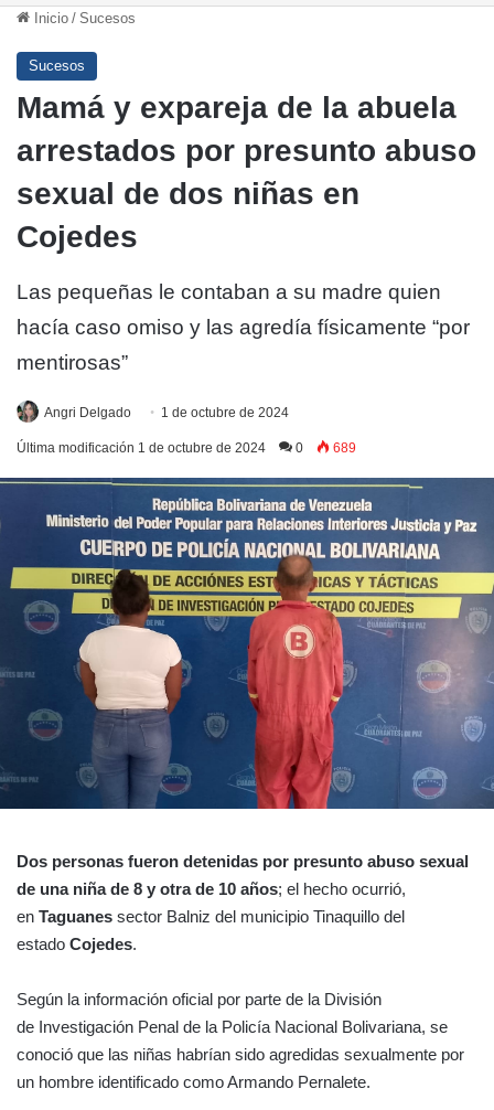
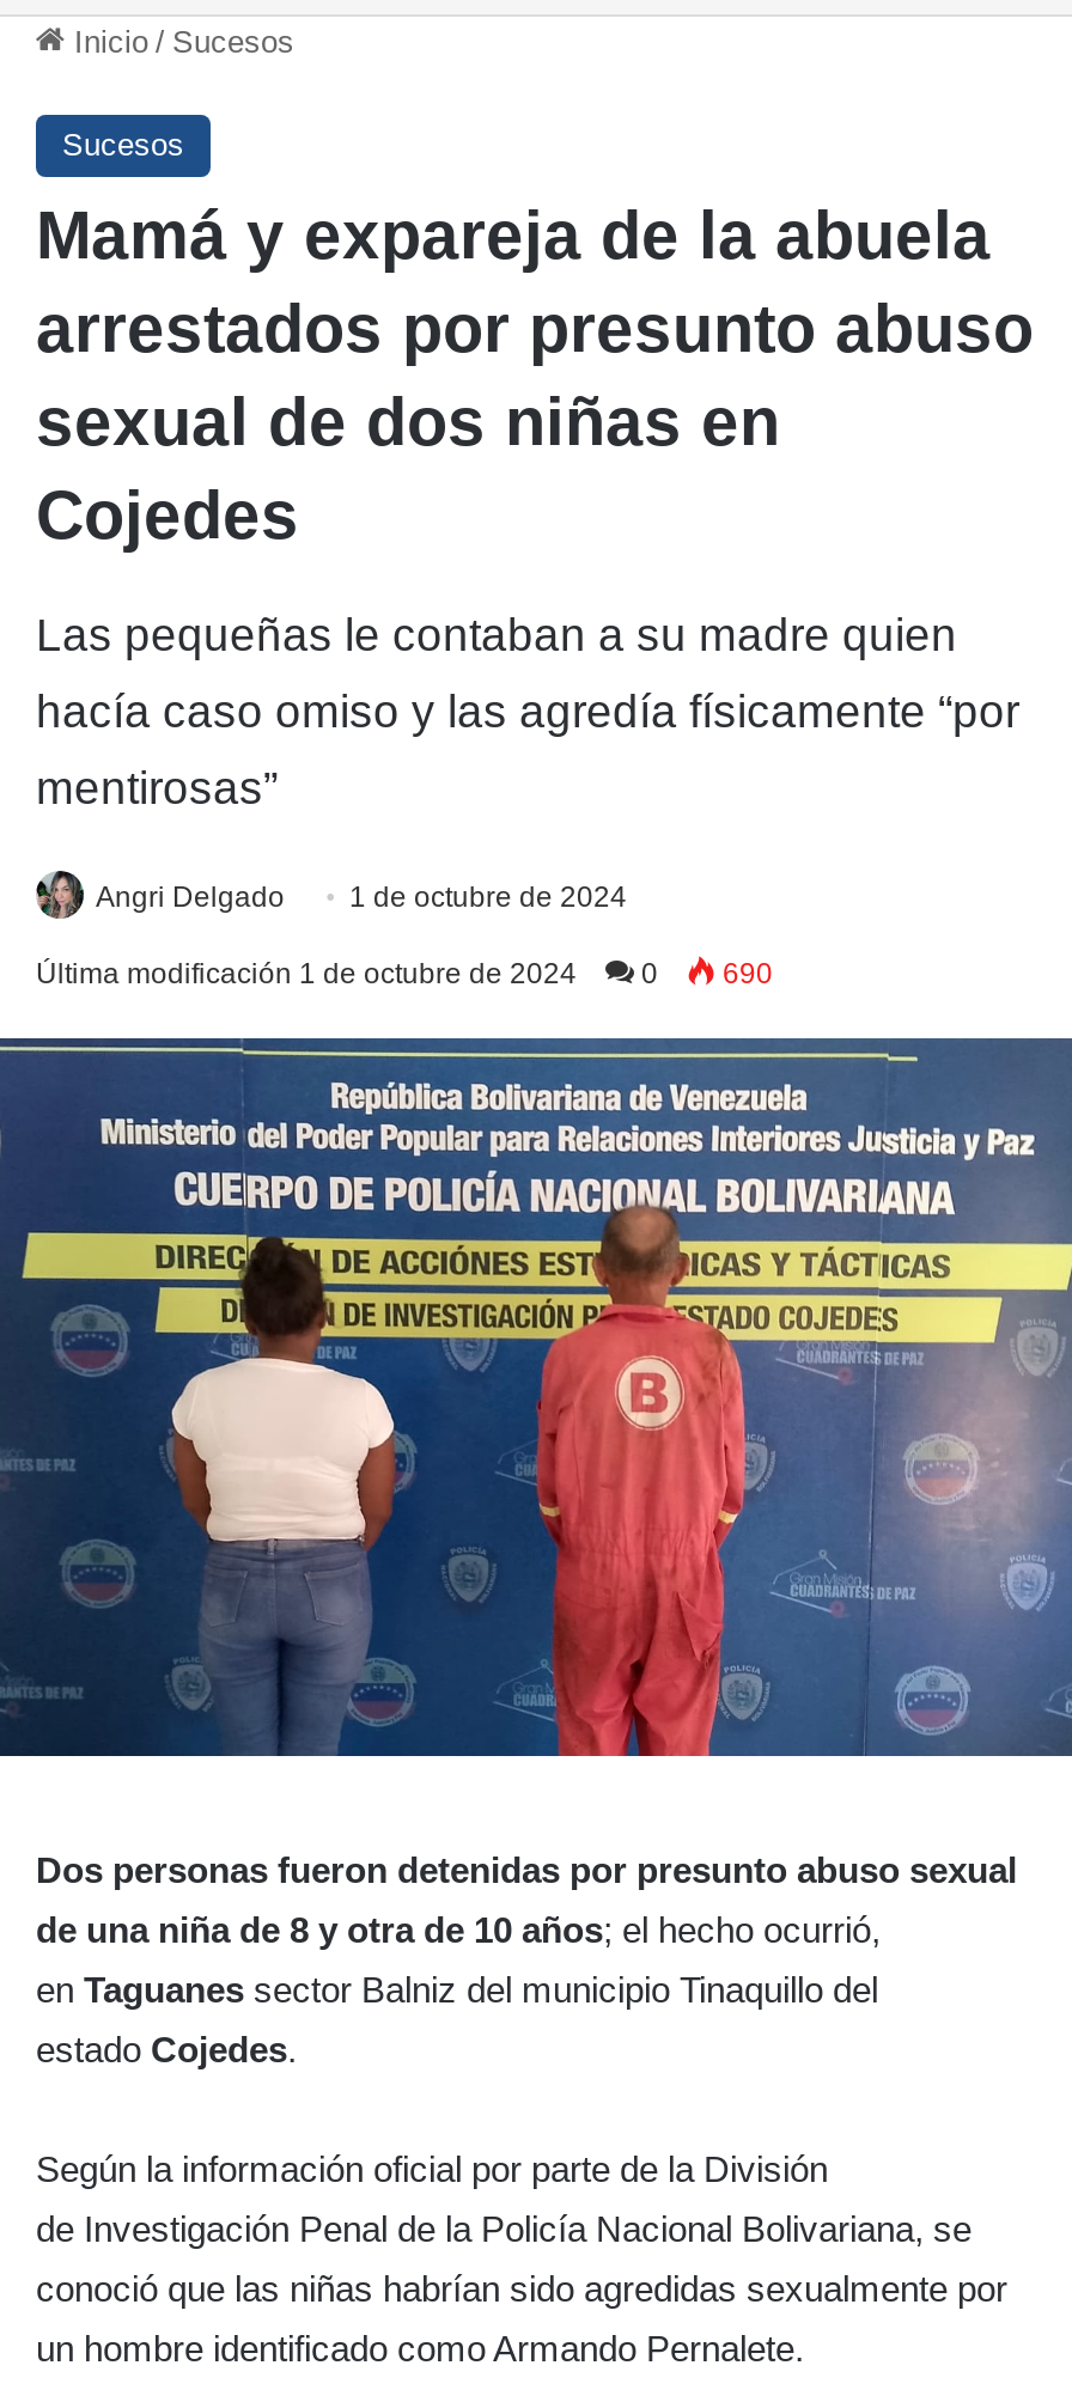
- Última modificación 1 de octubre de 2024 0 689
+ Última modificación 1 de octubre de 2024 0 690
